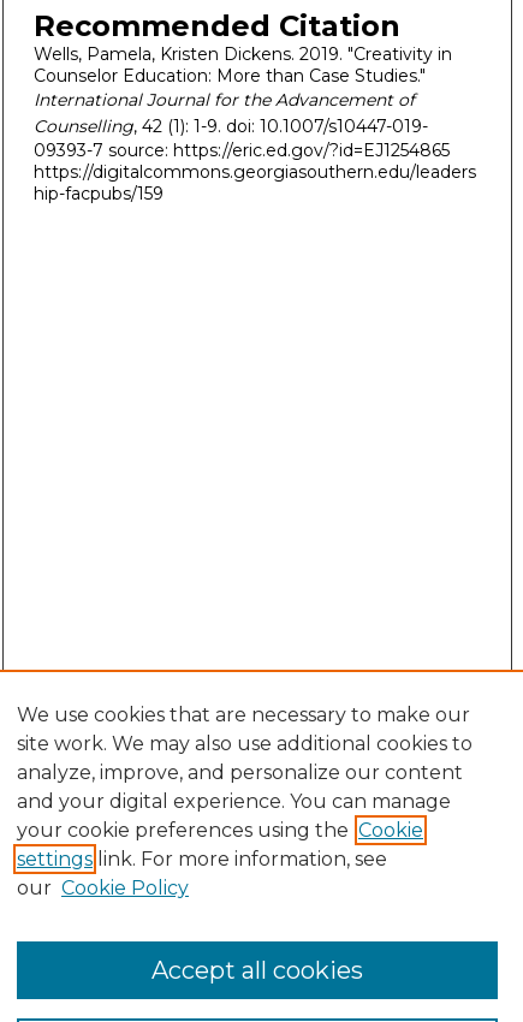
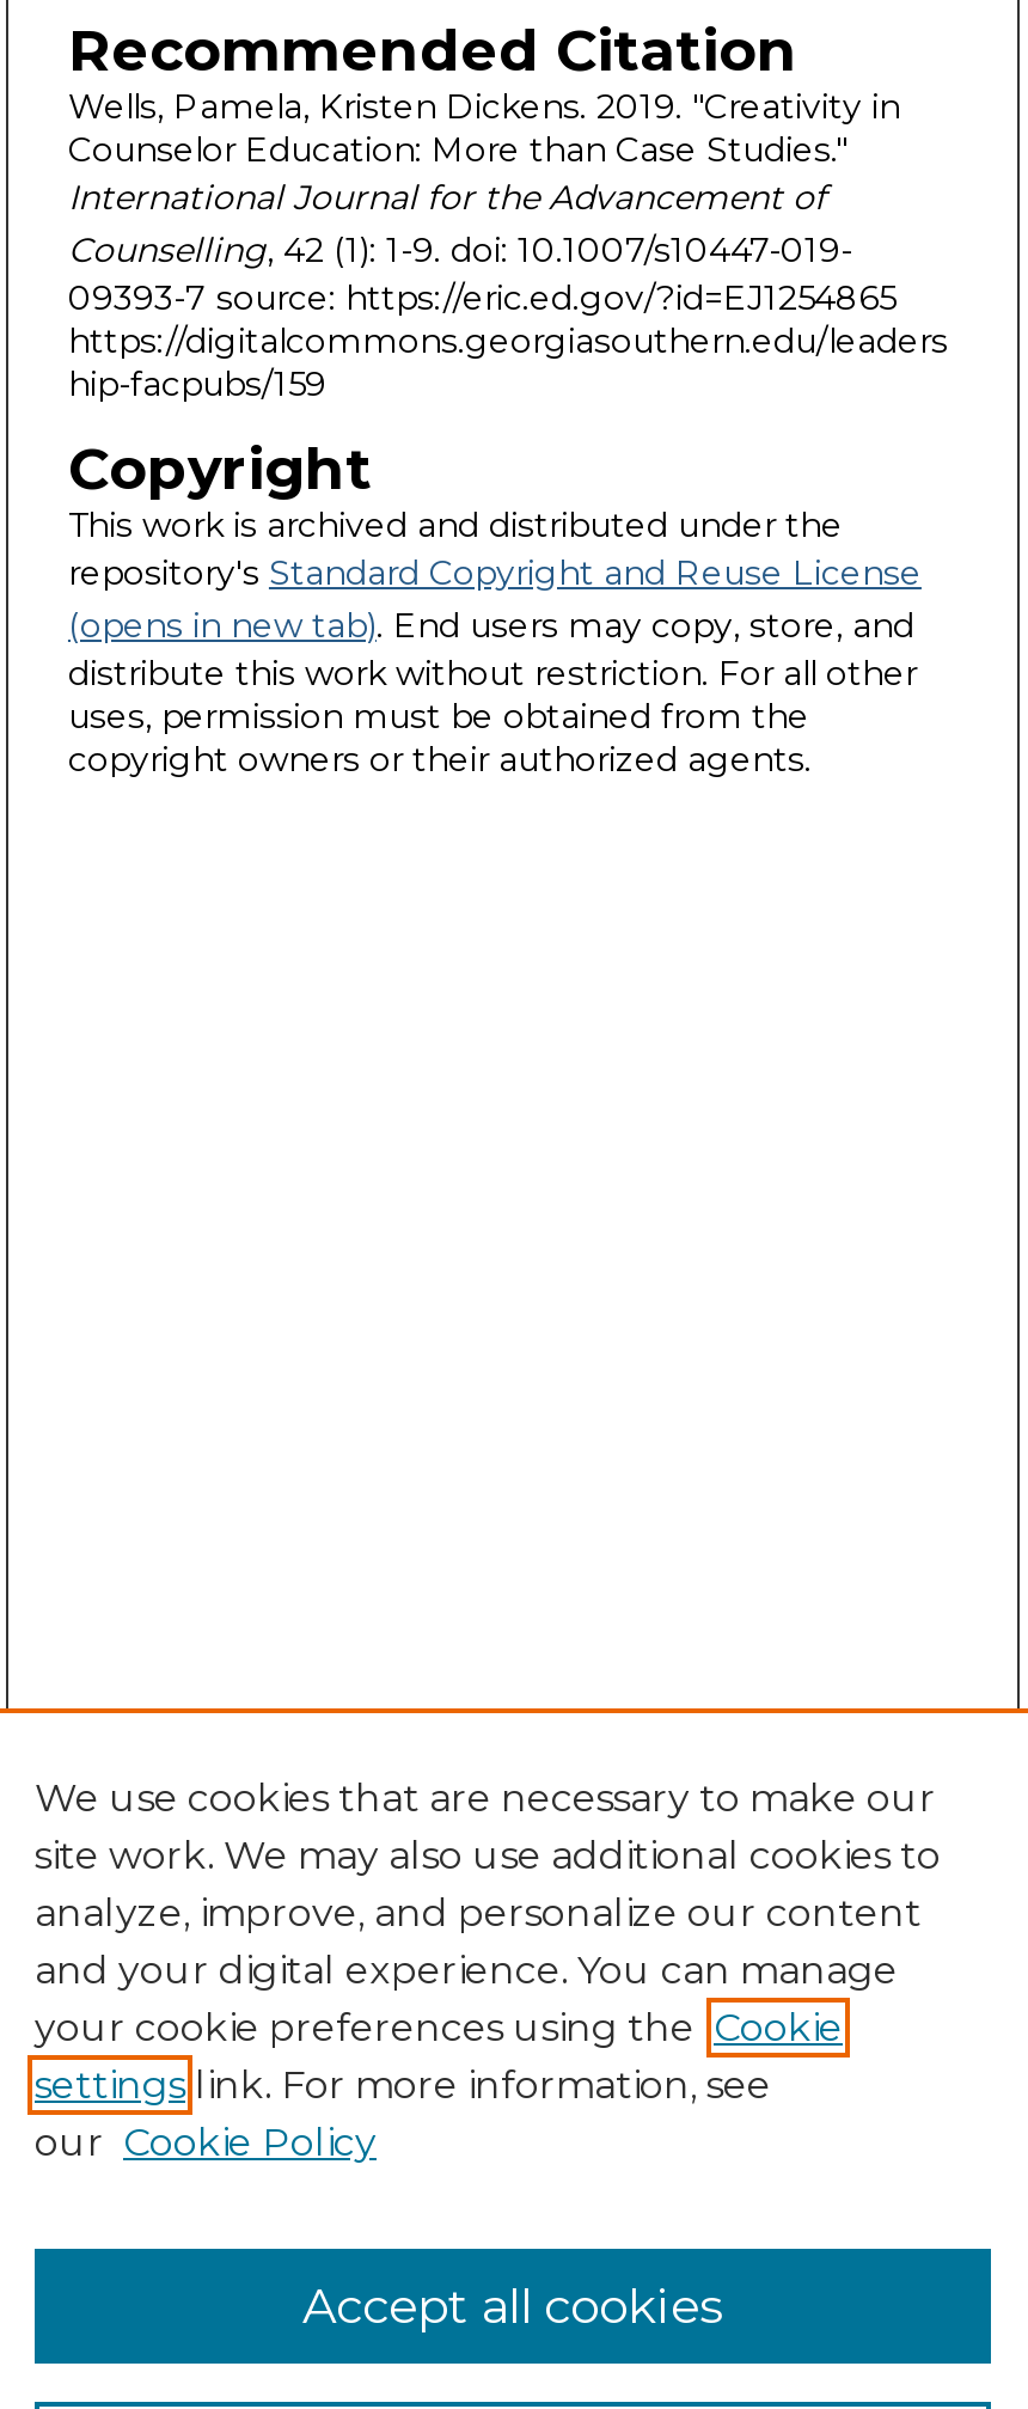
+ Copyright
+ This work is archived and distributed under the
+ repository's Standard Copyright and Reuse License
+ (opens in new tab). End users may copy, store, and
+ distribute this work without restriction. For all other
+ uses, permission must be obtained from the
+ copyright owners or their authorized agents.
